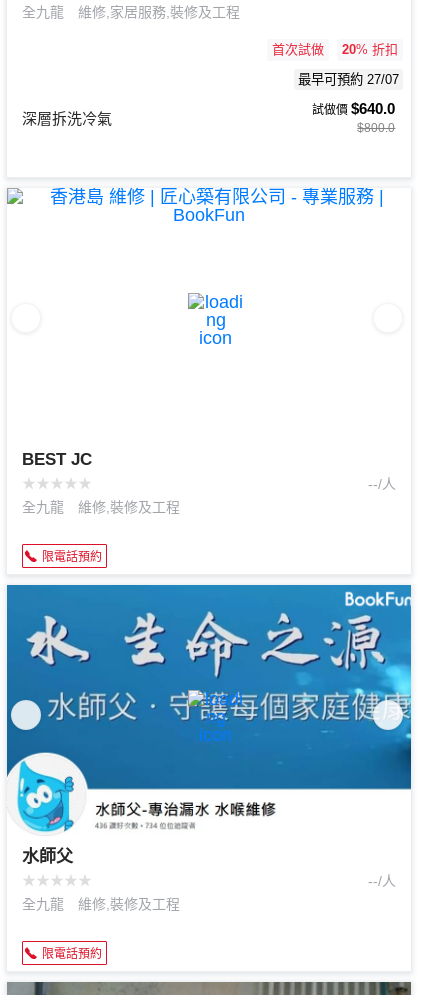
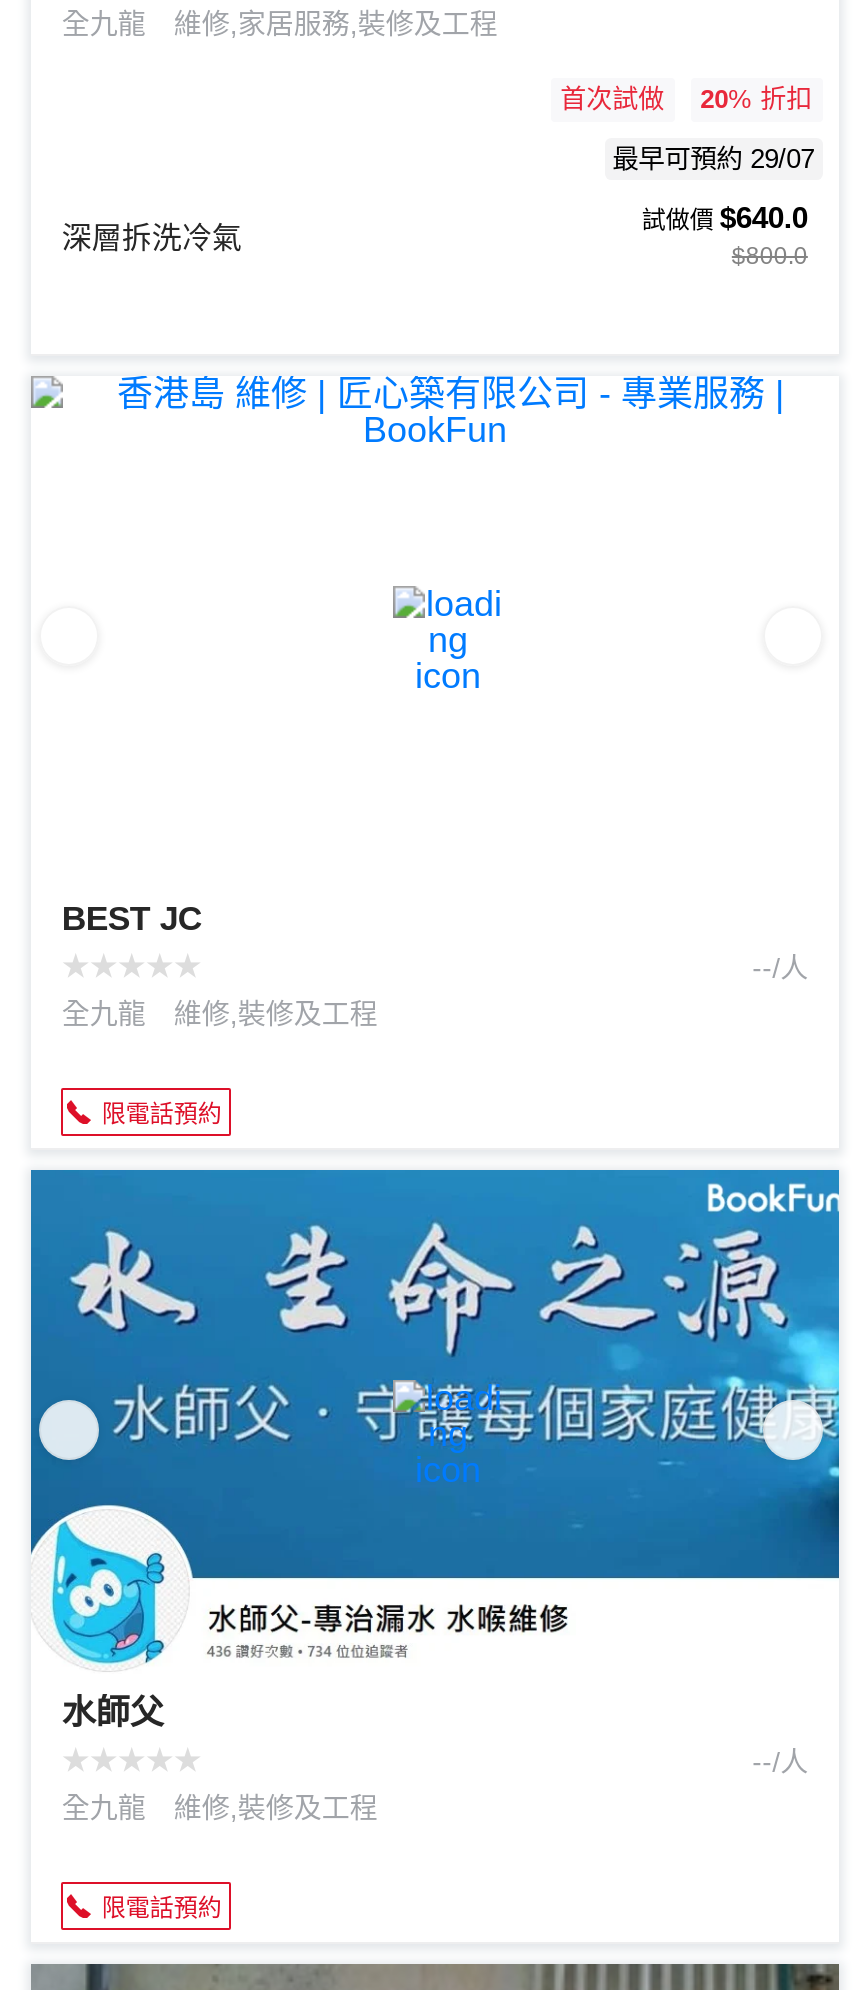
- 最早可預約 27/07
+ 最早可預約 29/07
